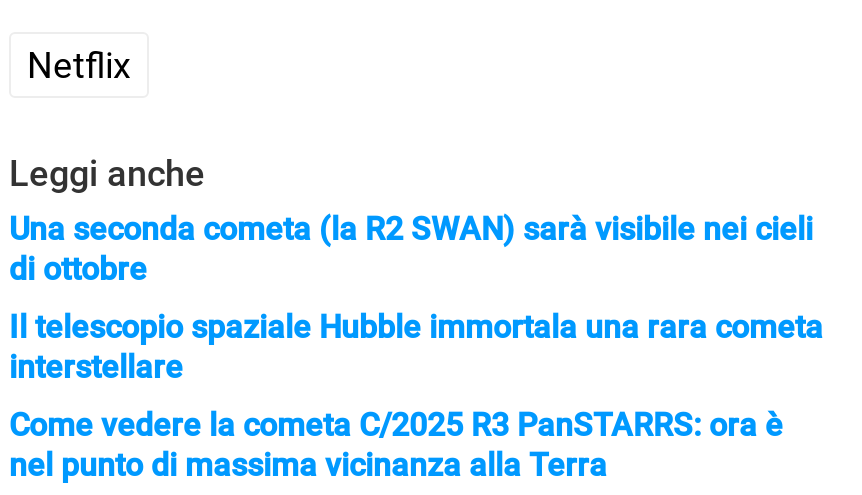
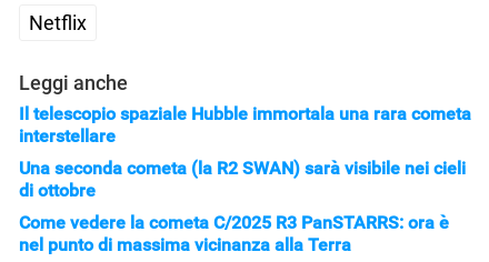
moved down: Una seconda cometa (la R2 SWAN) sarà visibile nei cieli | di ottobre

moved up: Il telescopio spaziale Hubble immortala una rara cometa | interstellare
